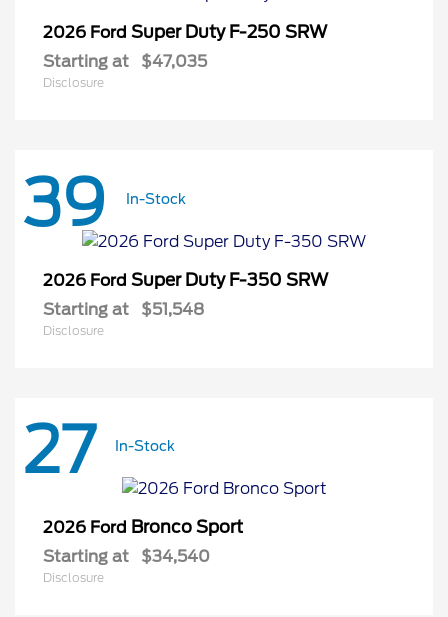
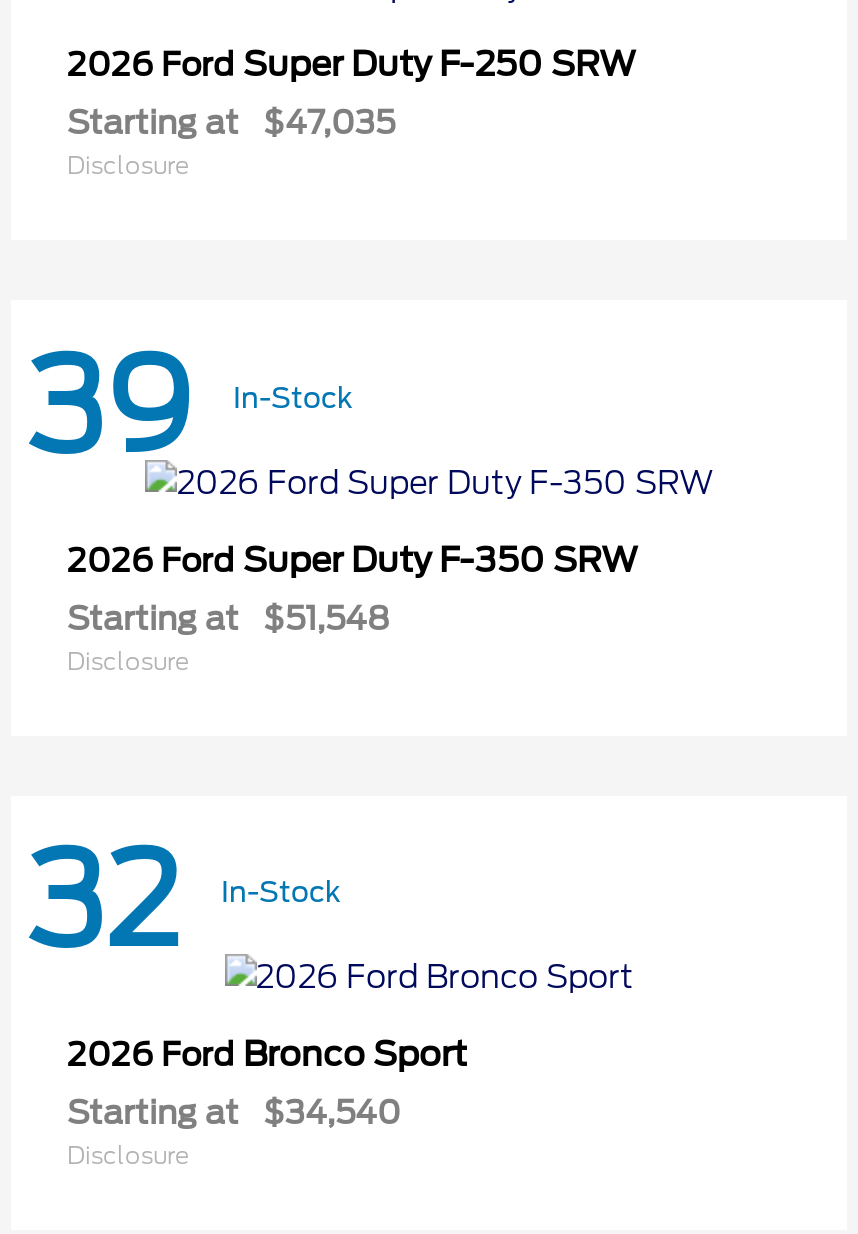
- 27 In-Stock
+ 32 In-Stock
